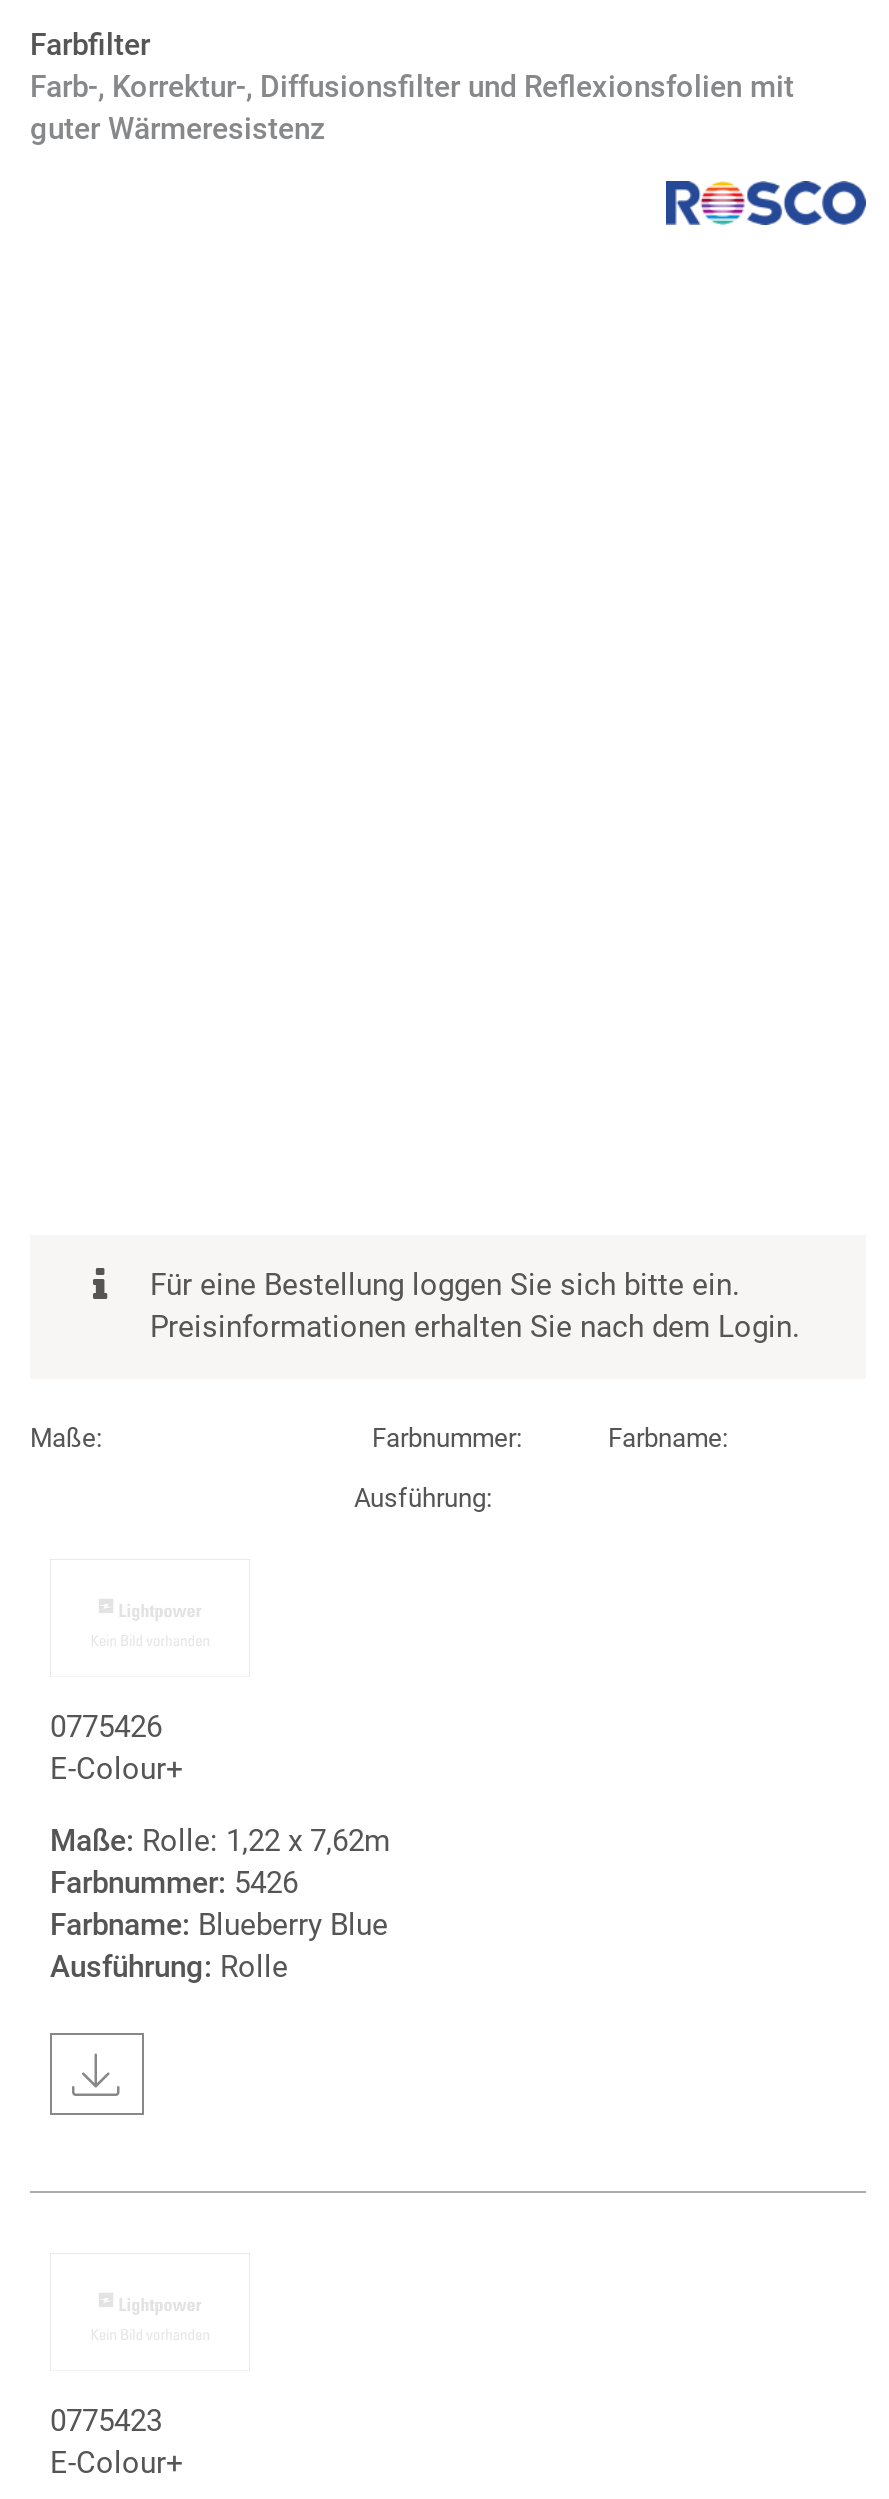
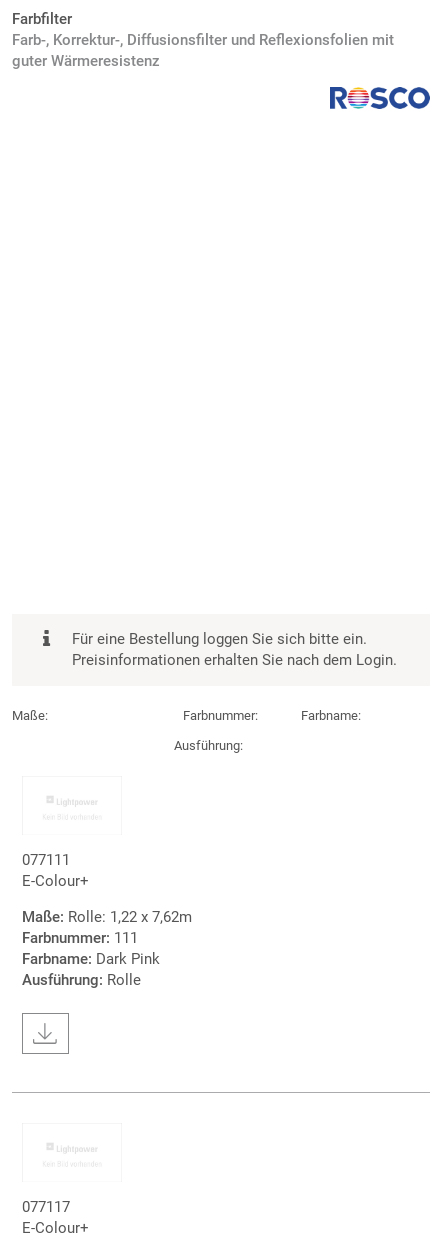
- 0775426
+ 077111

- Farbnummer: 5426
+ Farbnummer: 111

- Farbname: Blueberry Blue
+ Farbname: Dark Pink

- 0775423
+ 077117
